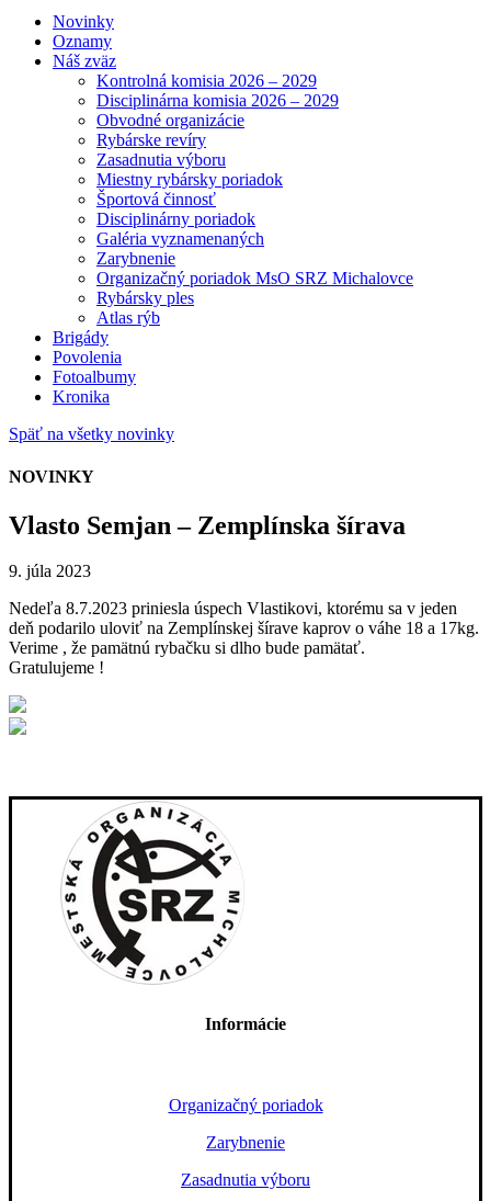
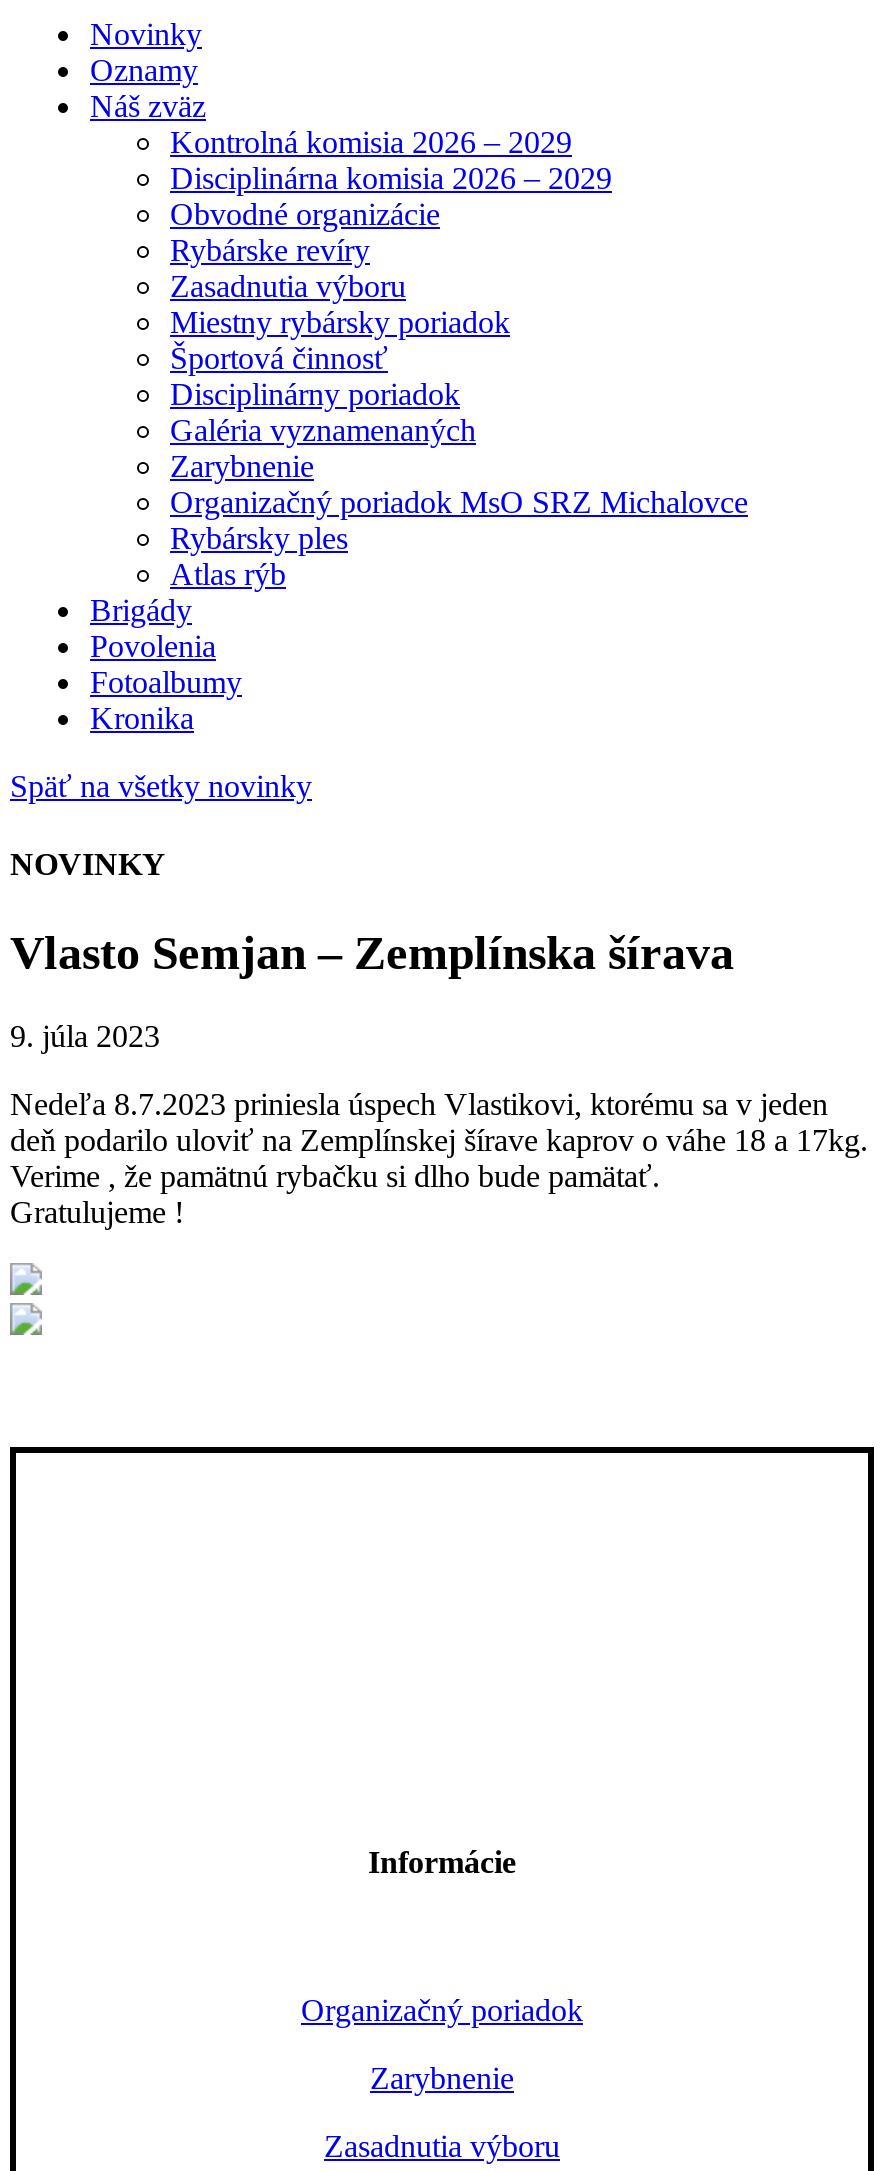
- [image]
